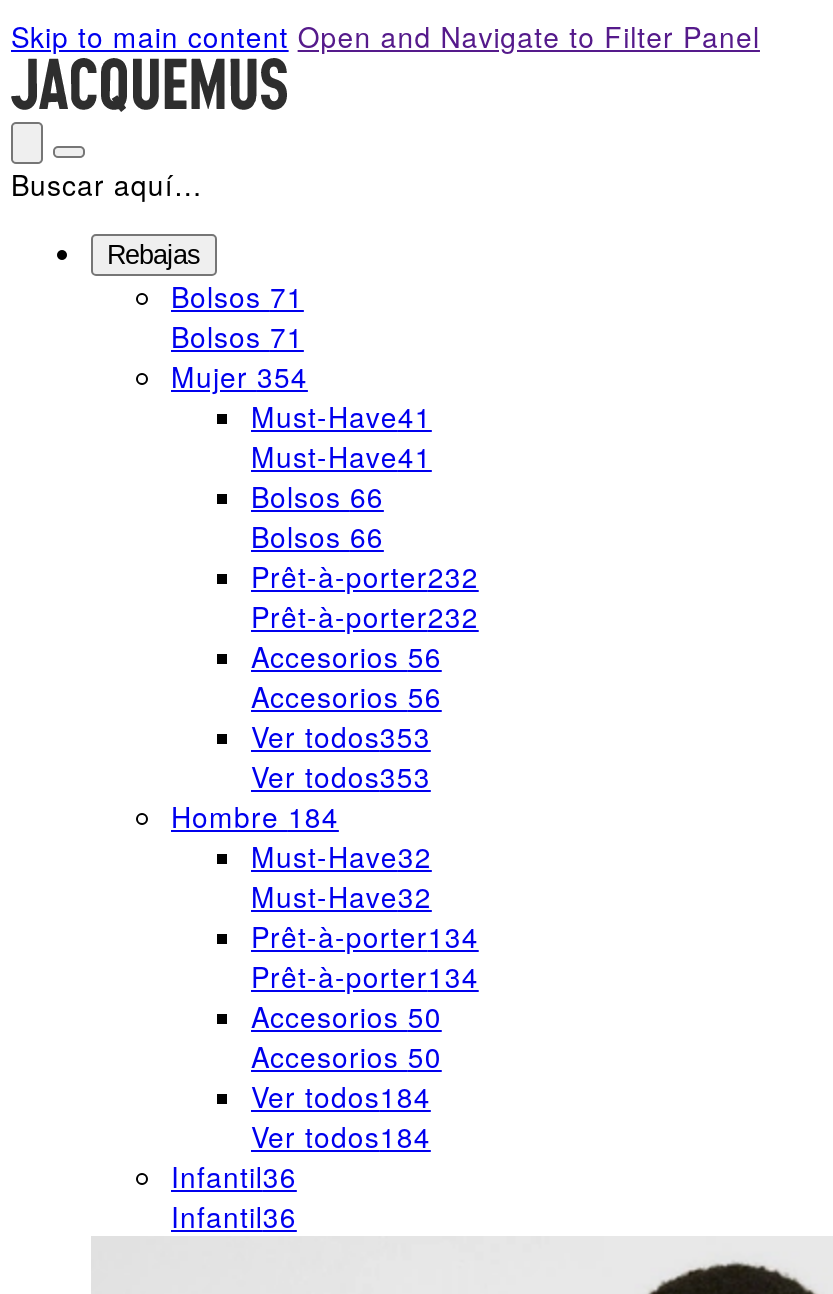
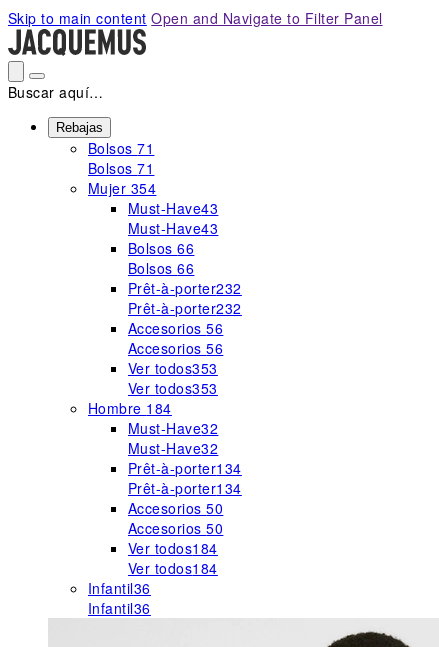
- Must-Have41
+ Must-Have43

- Must-Have41
+ Must-Have43
